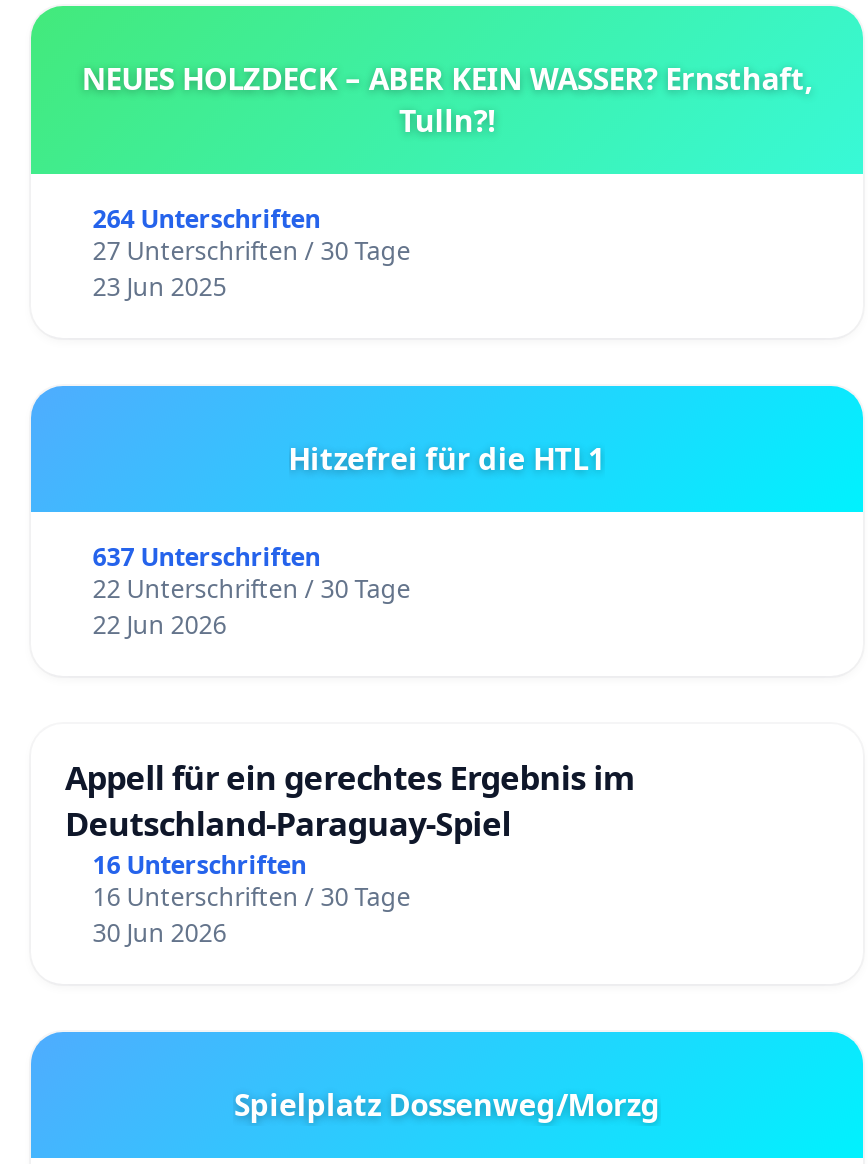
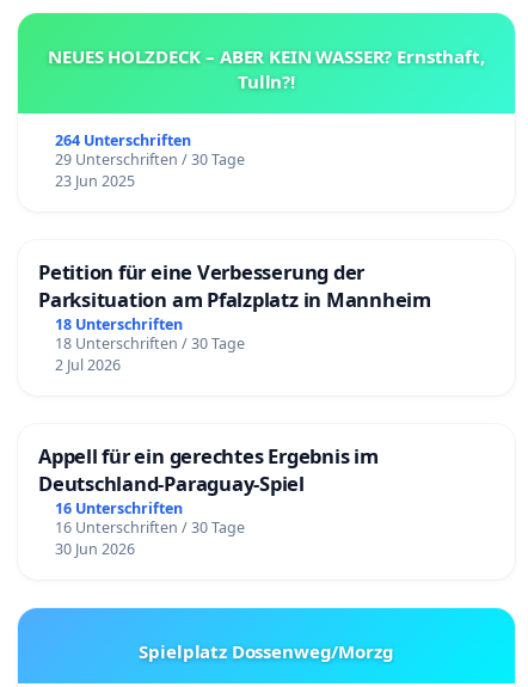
- 27 Unterschriften / 30 Tage
+ 29 Unterschriften / 30 Tage

- Hitzefrei für die HTL1
- 637 Unterschriften
- 22 Unterschriften / 30 Tage
- 22 Jun 2026
+ Petition für eine Verbesserung der
+ Parksituation am Pfalzplatz in Mannheim
+ 18 Unterschriften
+ 18 Unterschriften / 30 Tage
+ 2 Jul 2026
